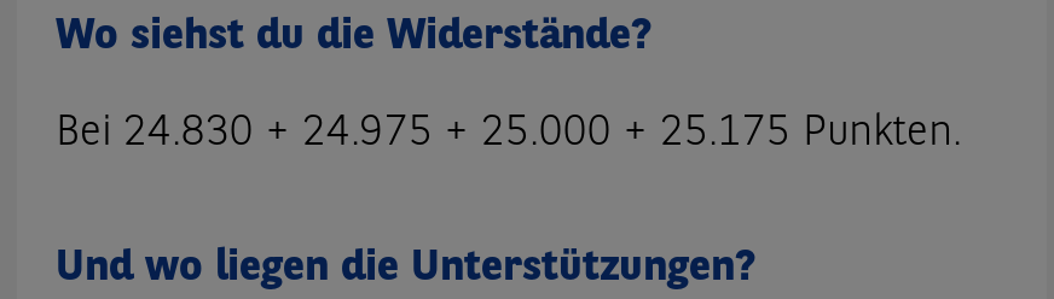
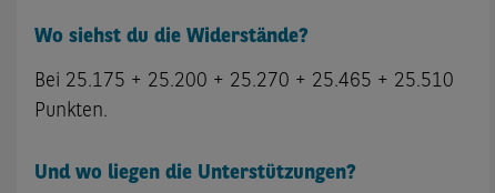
- Bei 24.830 + 24.975 + 25.000 + 25.175 Punkten.
+ Bei 25.175 + 25.200 + 25.270 + 25.465 + 25.510
+ Punkten.
